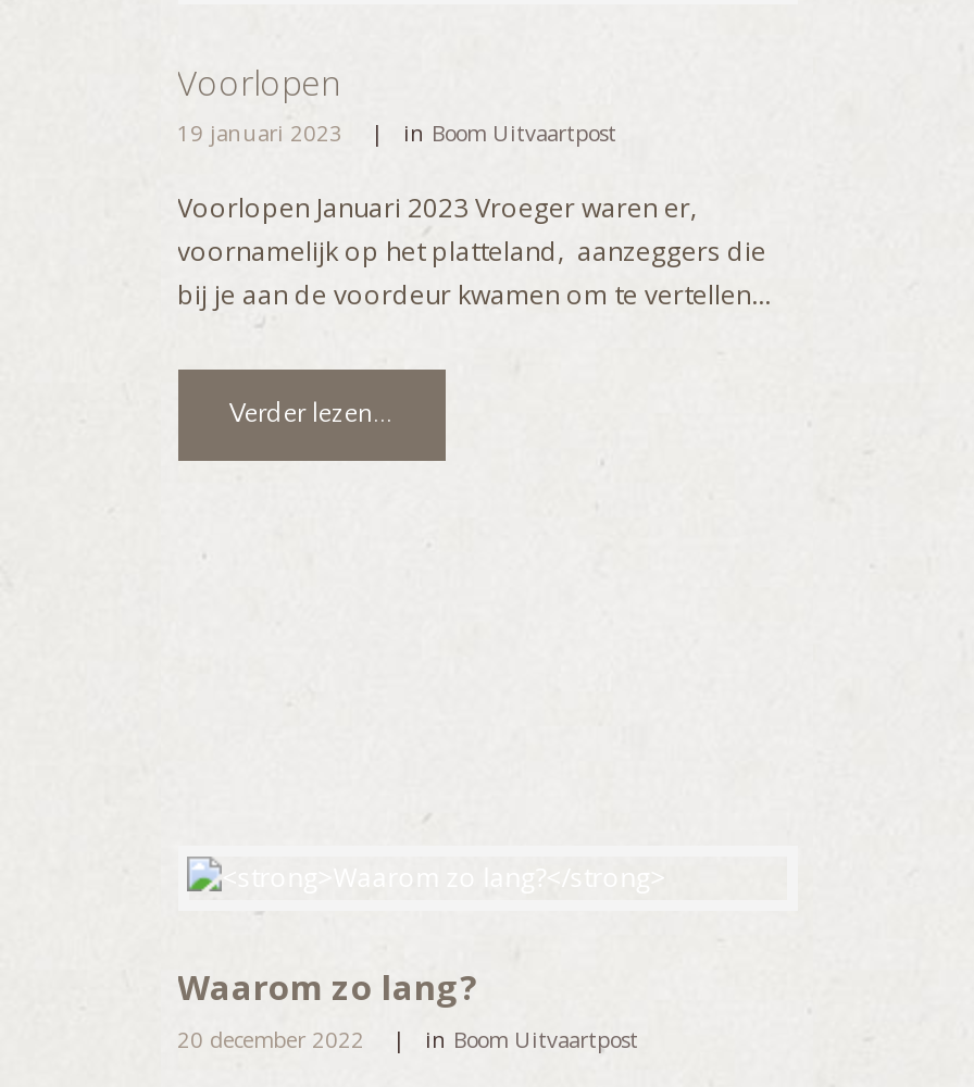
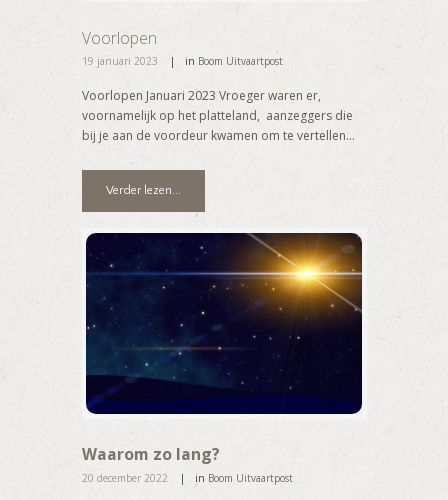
+ [image]
